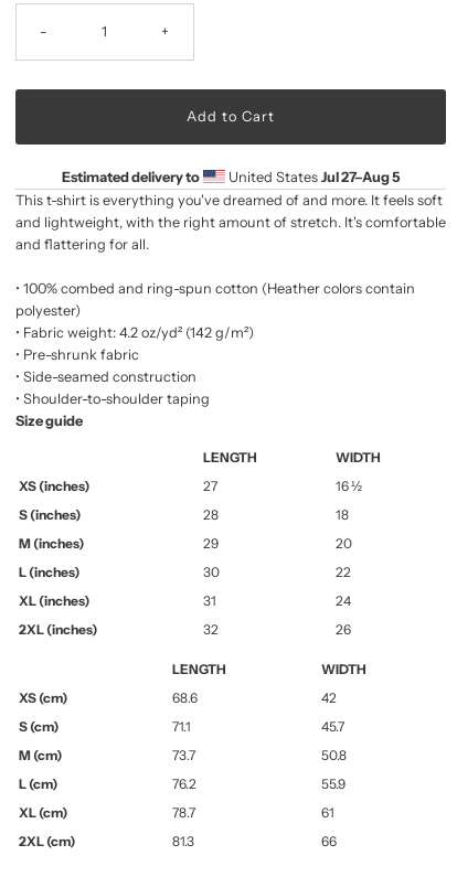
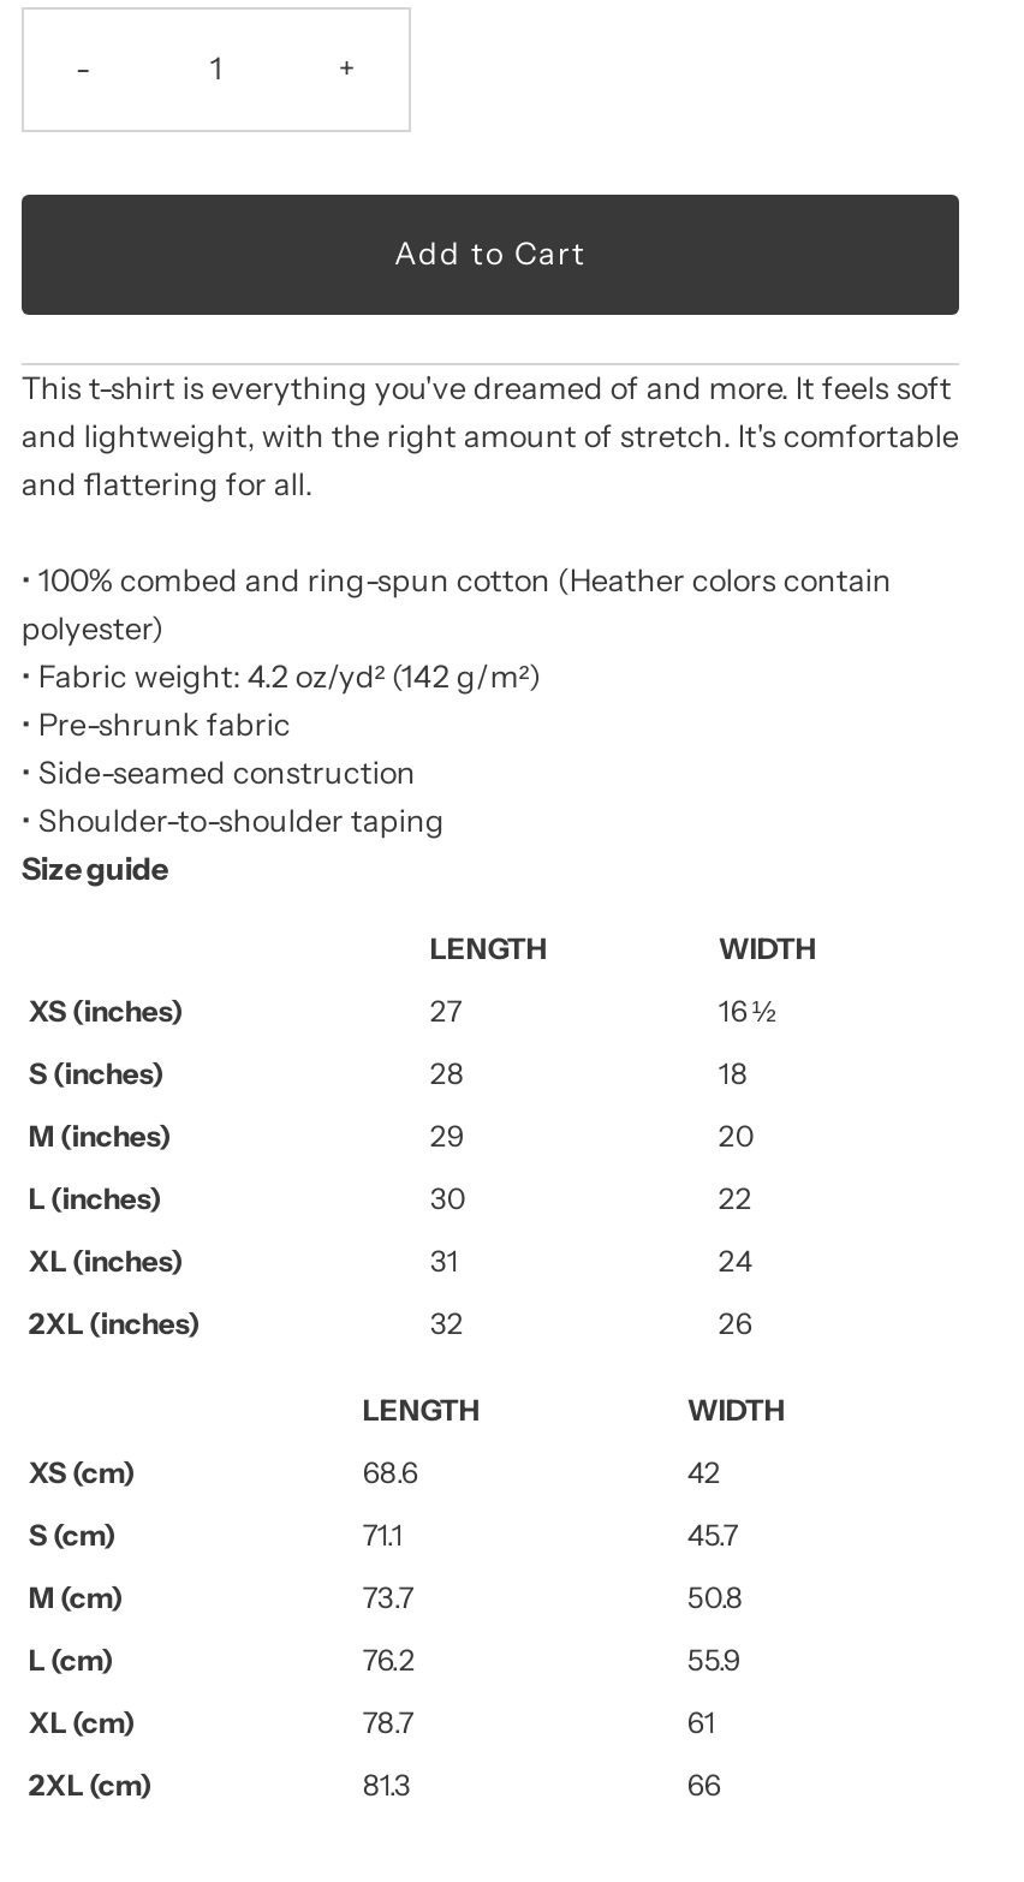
- Estimated delivery to
- United States Jul 27–Aug 5
